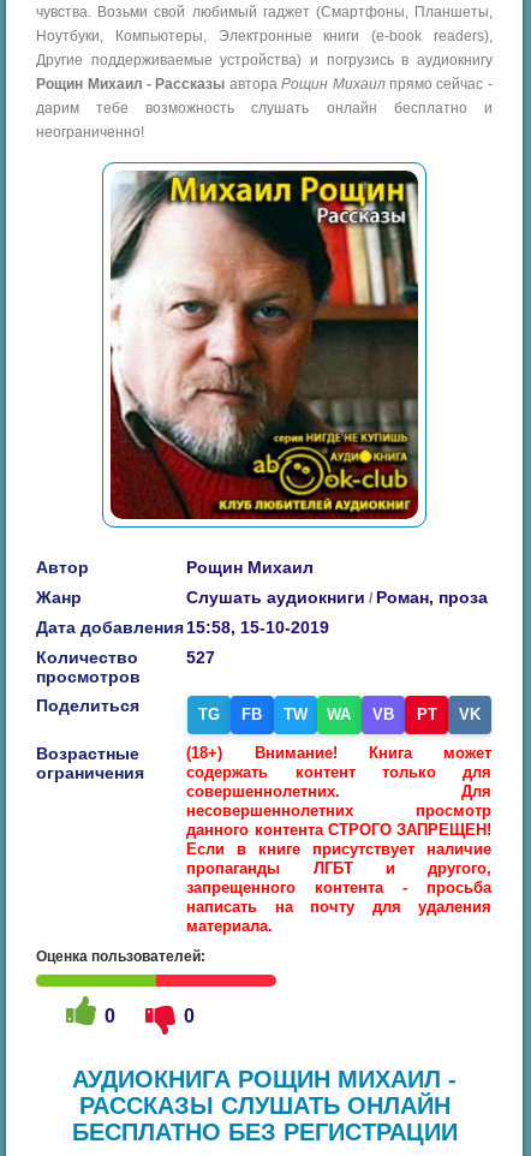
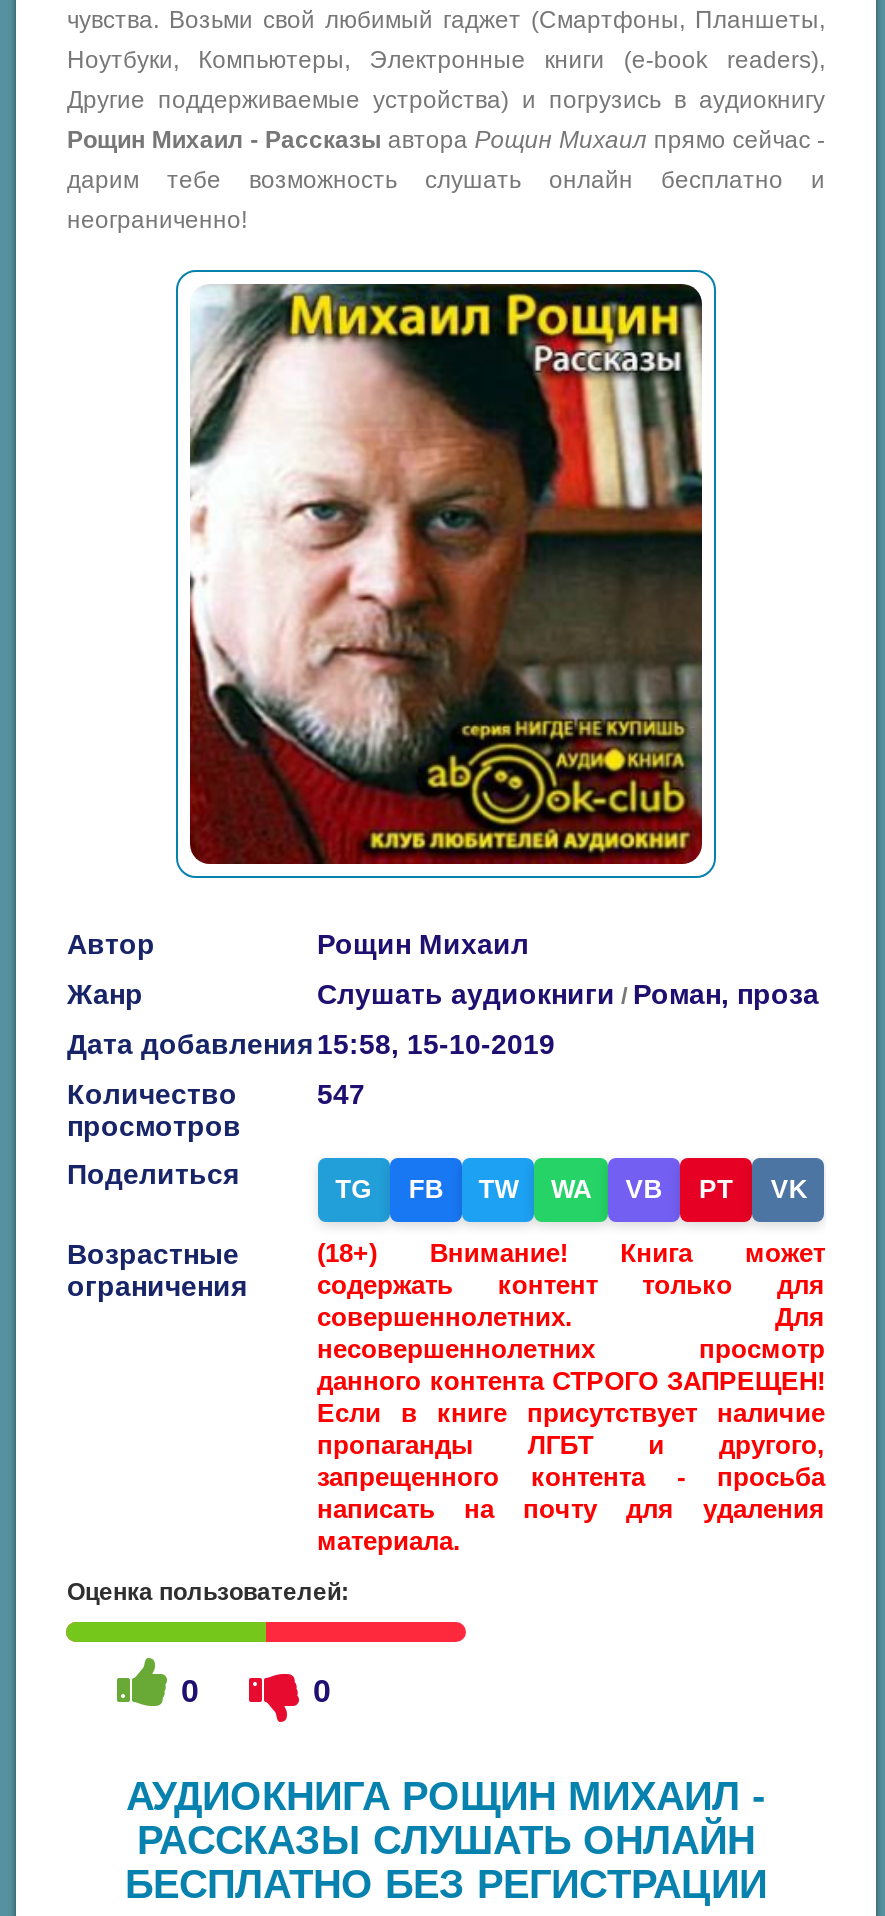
- 527
+ 547
